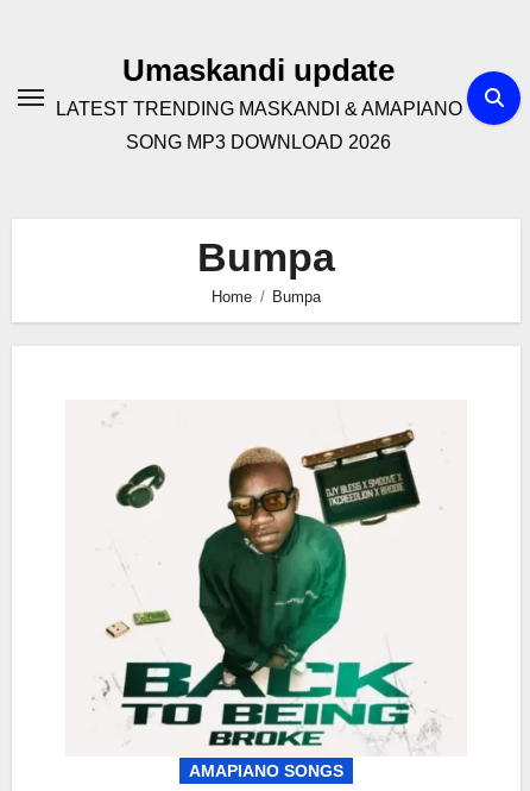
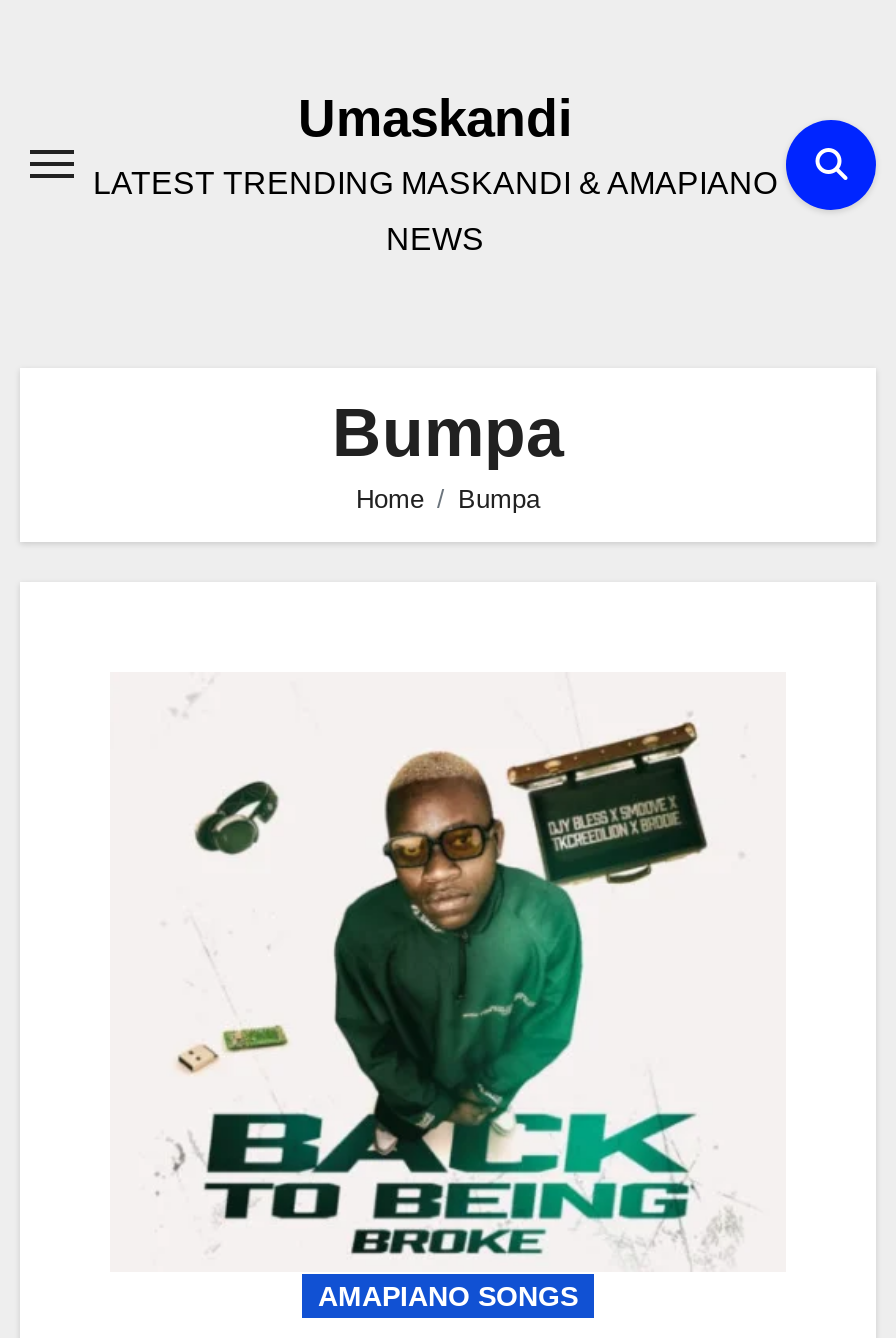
- Umaskandi update
+ Umaskandi

- SONG MP3 DOWNLOAD 2026
+ NEWS
